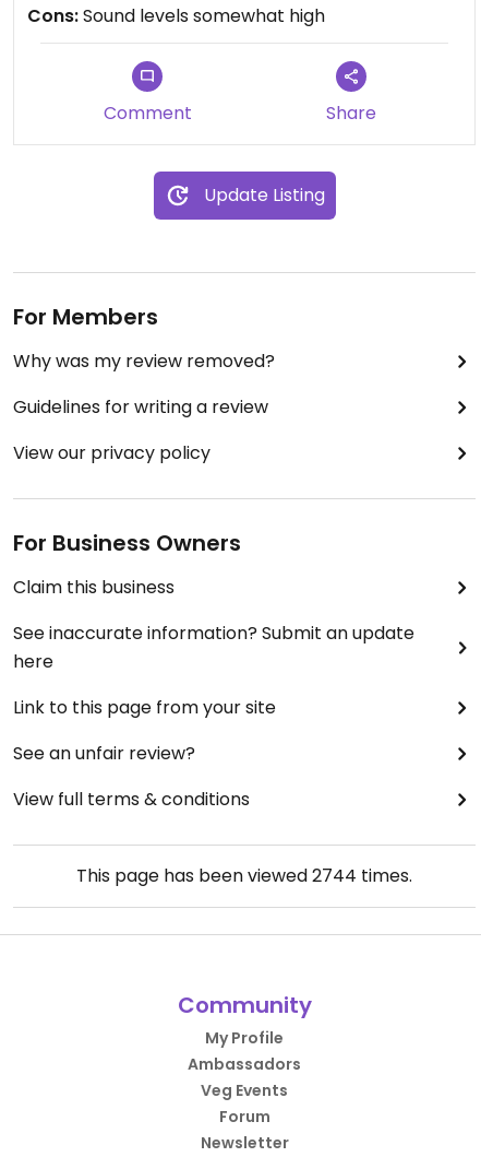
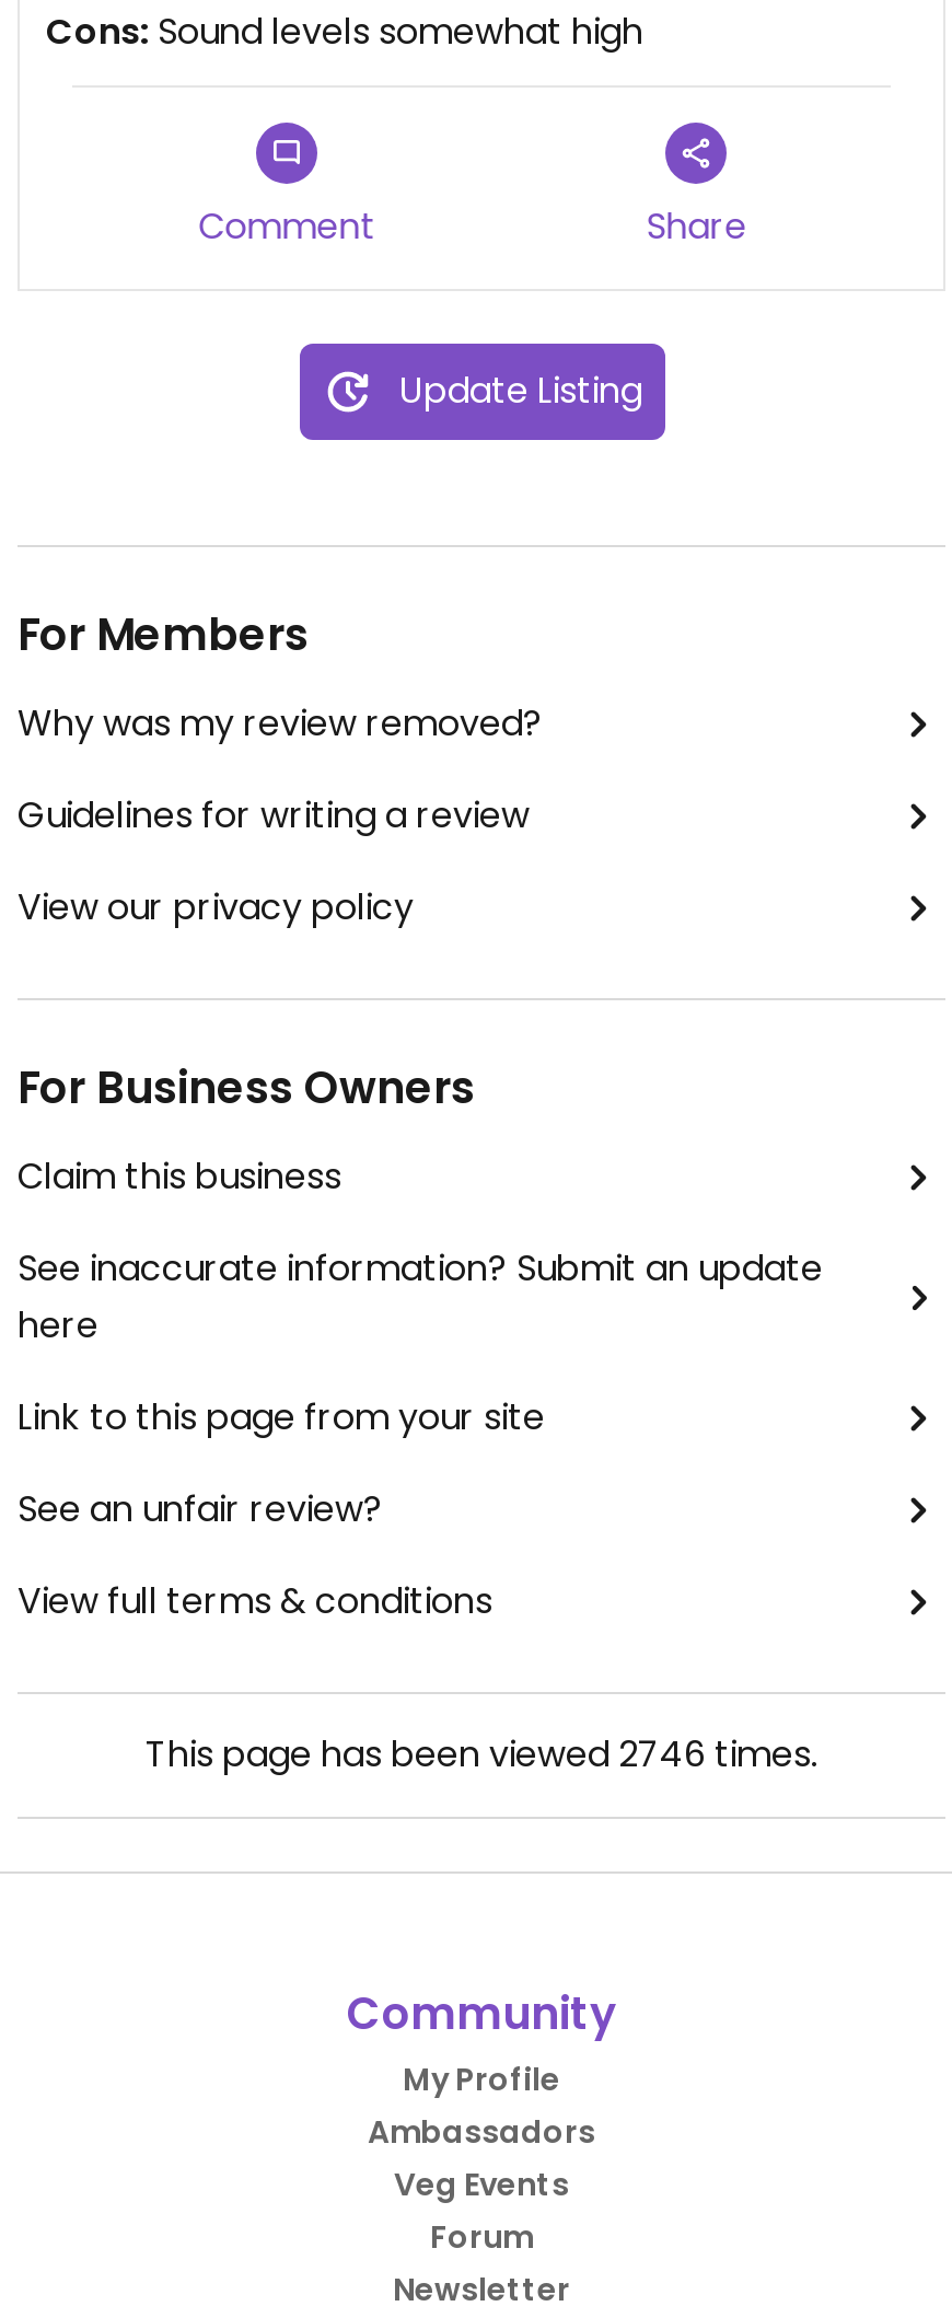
- This page has been viewed 2744 times.
+ This page has been viewed 2746 times.
